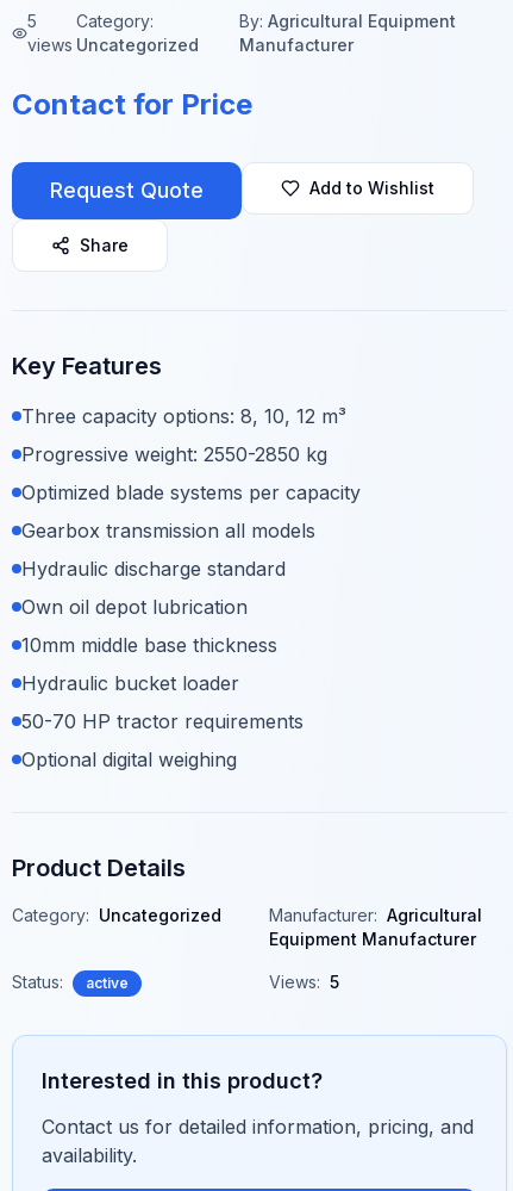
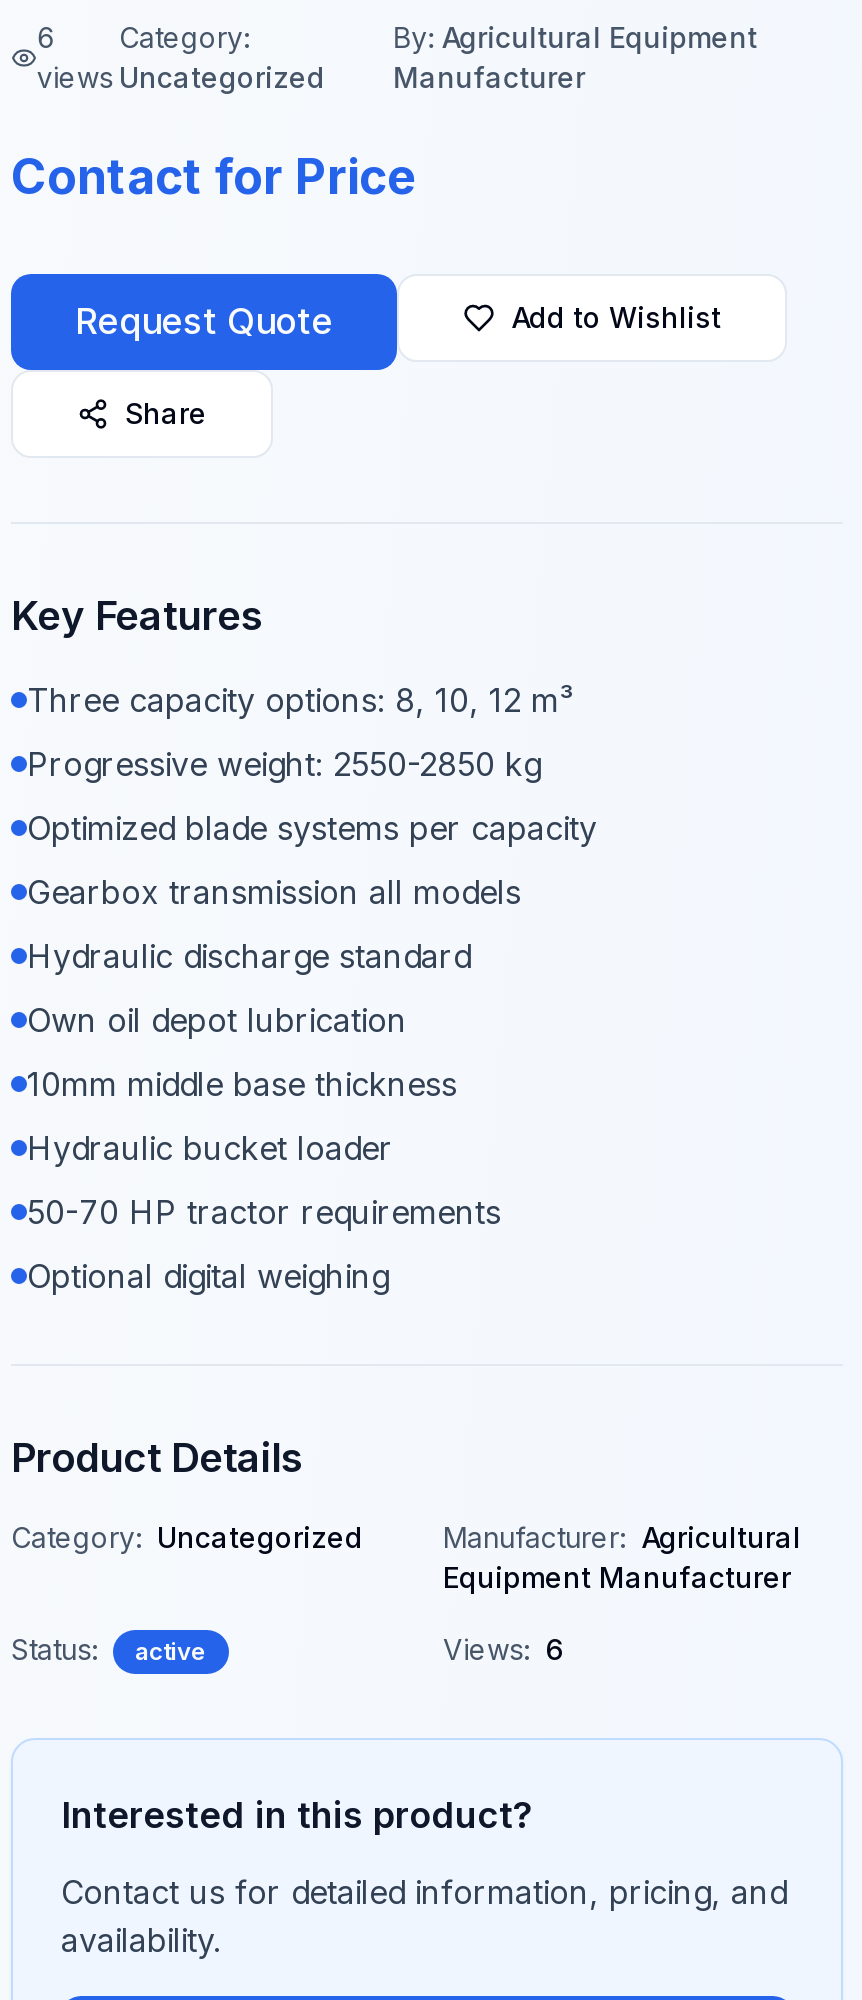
- 5 Category:
+ 6 Category:

- Views: 5
+ Views: 6
